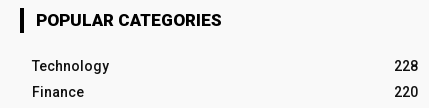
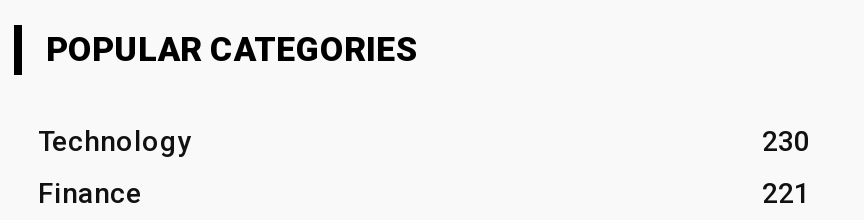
- 228
+ 230

- 220
+ 221
